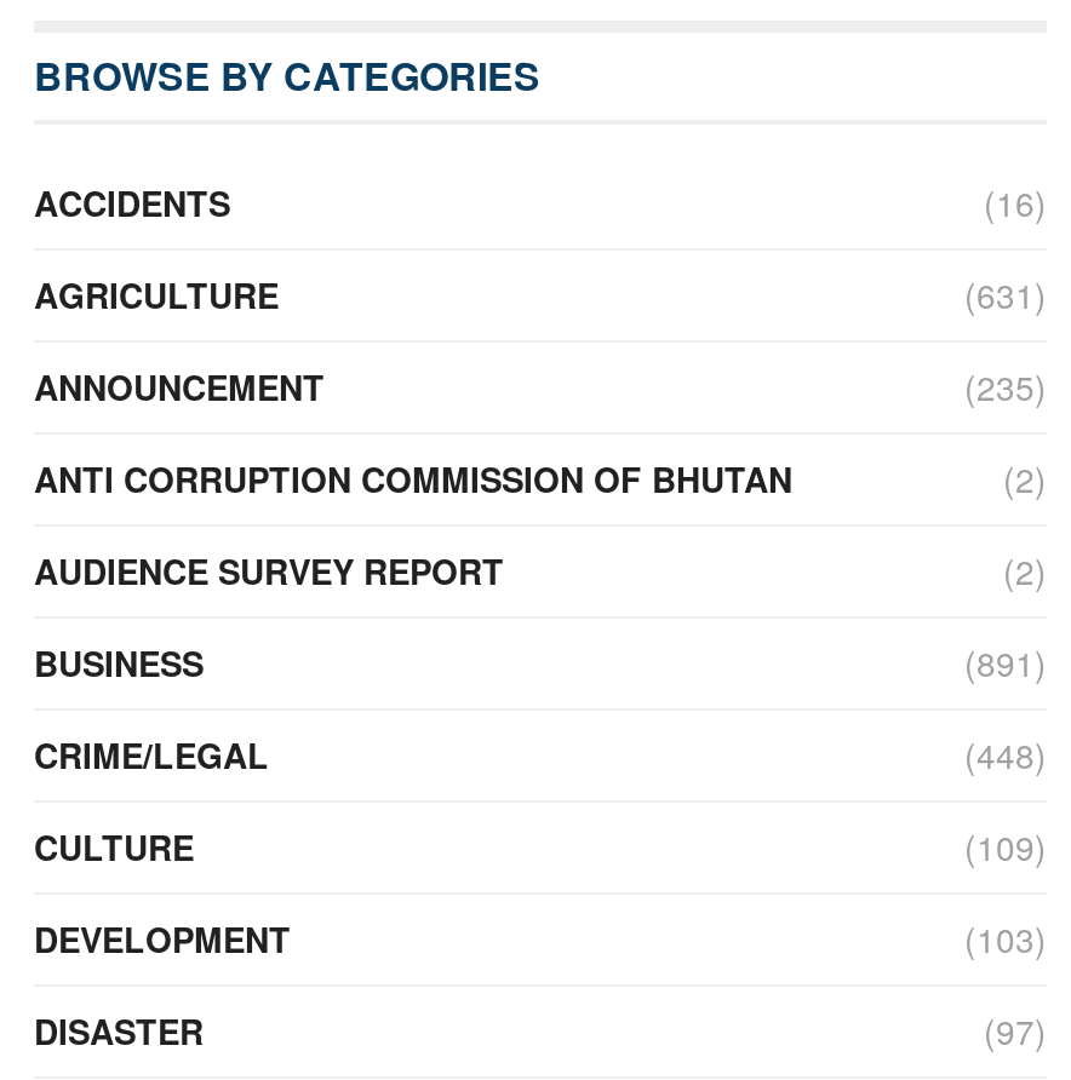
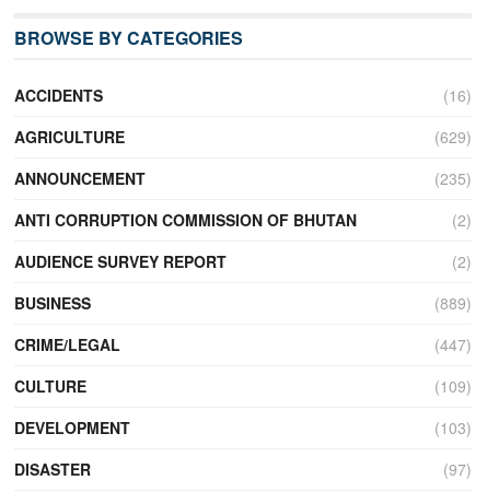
- (631)
+ (629)

- (891)
+ (889)

- (448)
+ (447)
